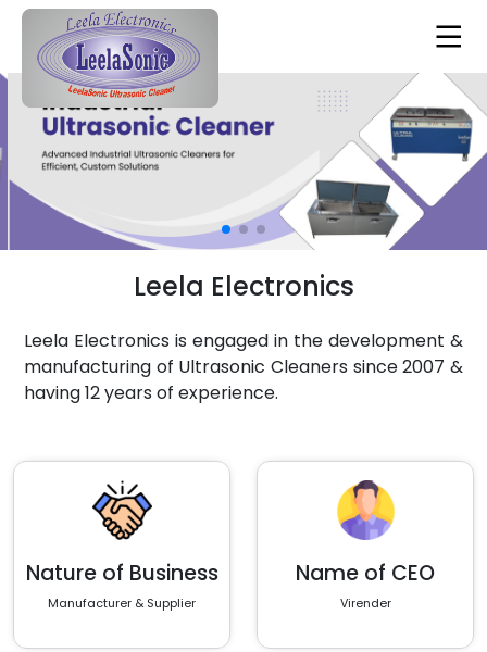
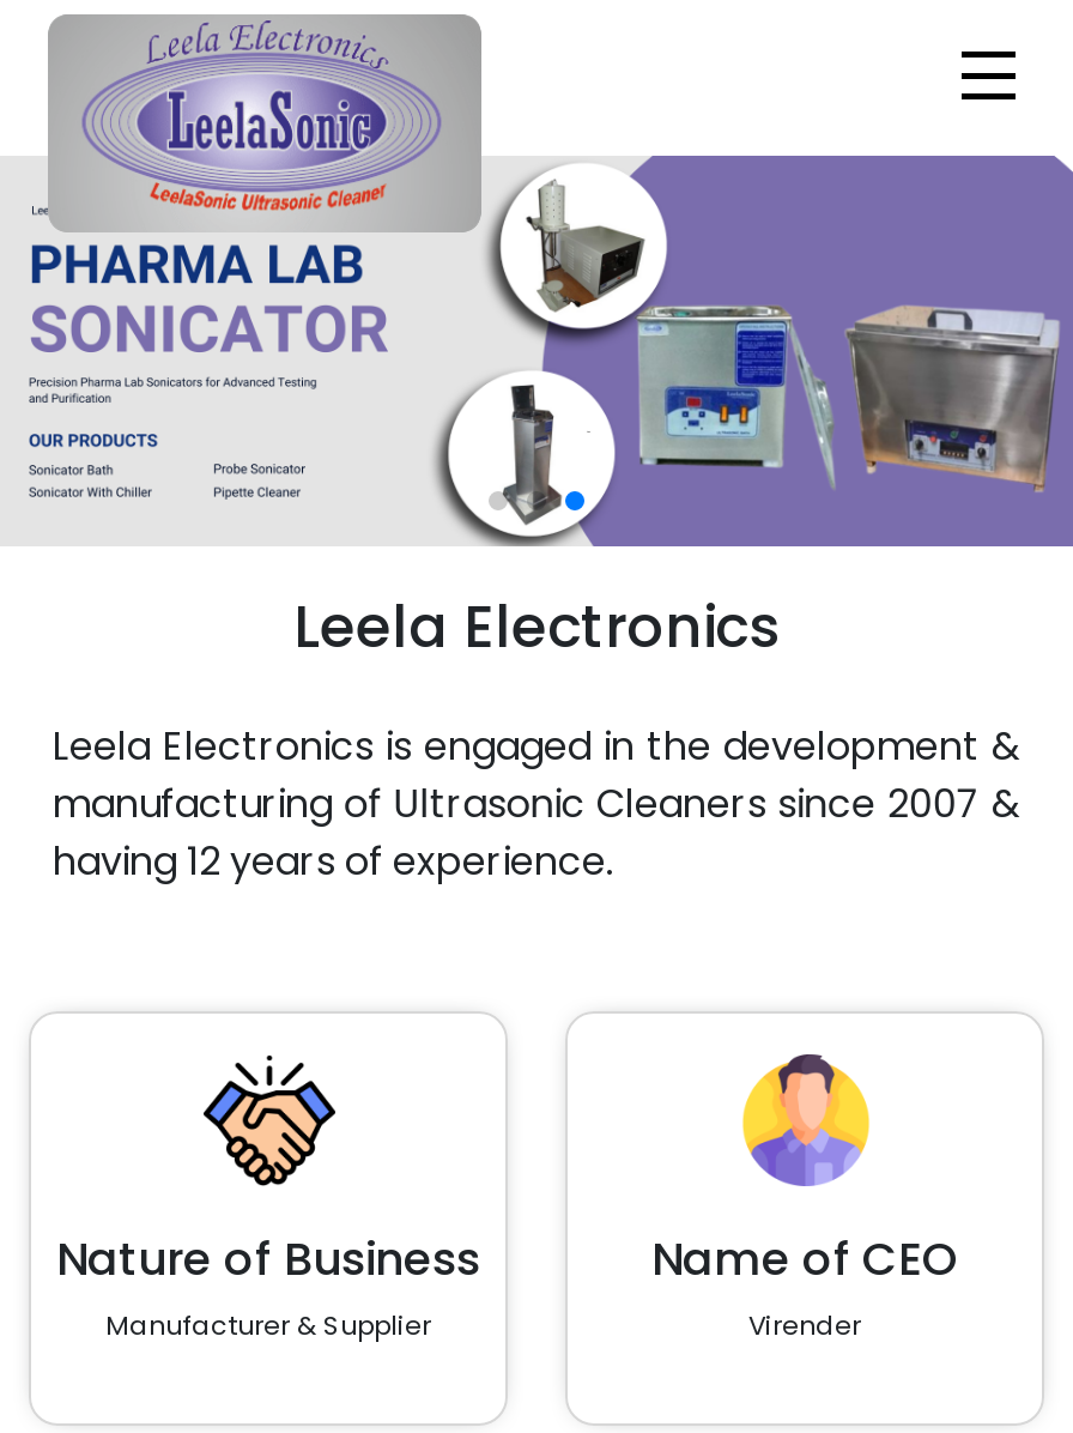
- [image]
+ [image]
